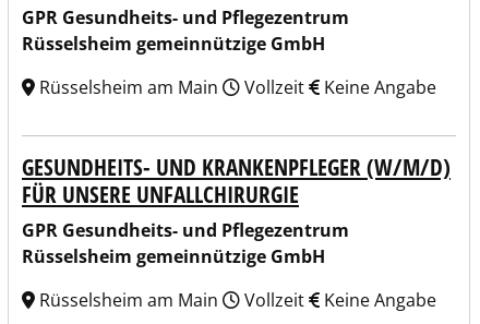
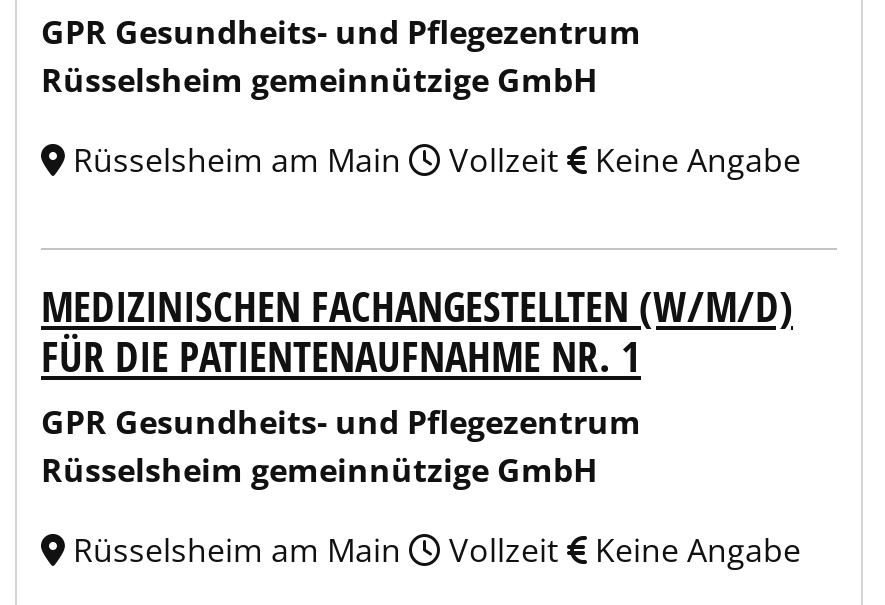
- GESUNDHEITS- UND KRANKENPFLEGER (W/M/D)
- FÜR UNSERE UNFALLCHIRURGIE
+ MEDIZINISCHEN FACHANGESTELLTEN (W/M/D)
+ FÜR DIE PATIENTENAUFNAHME NR. 1
